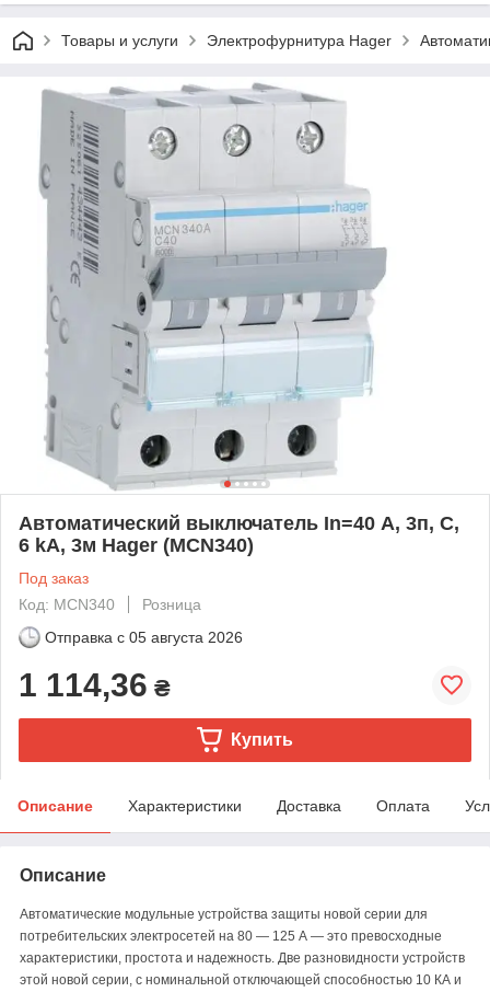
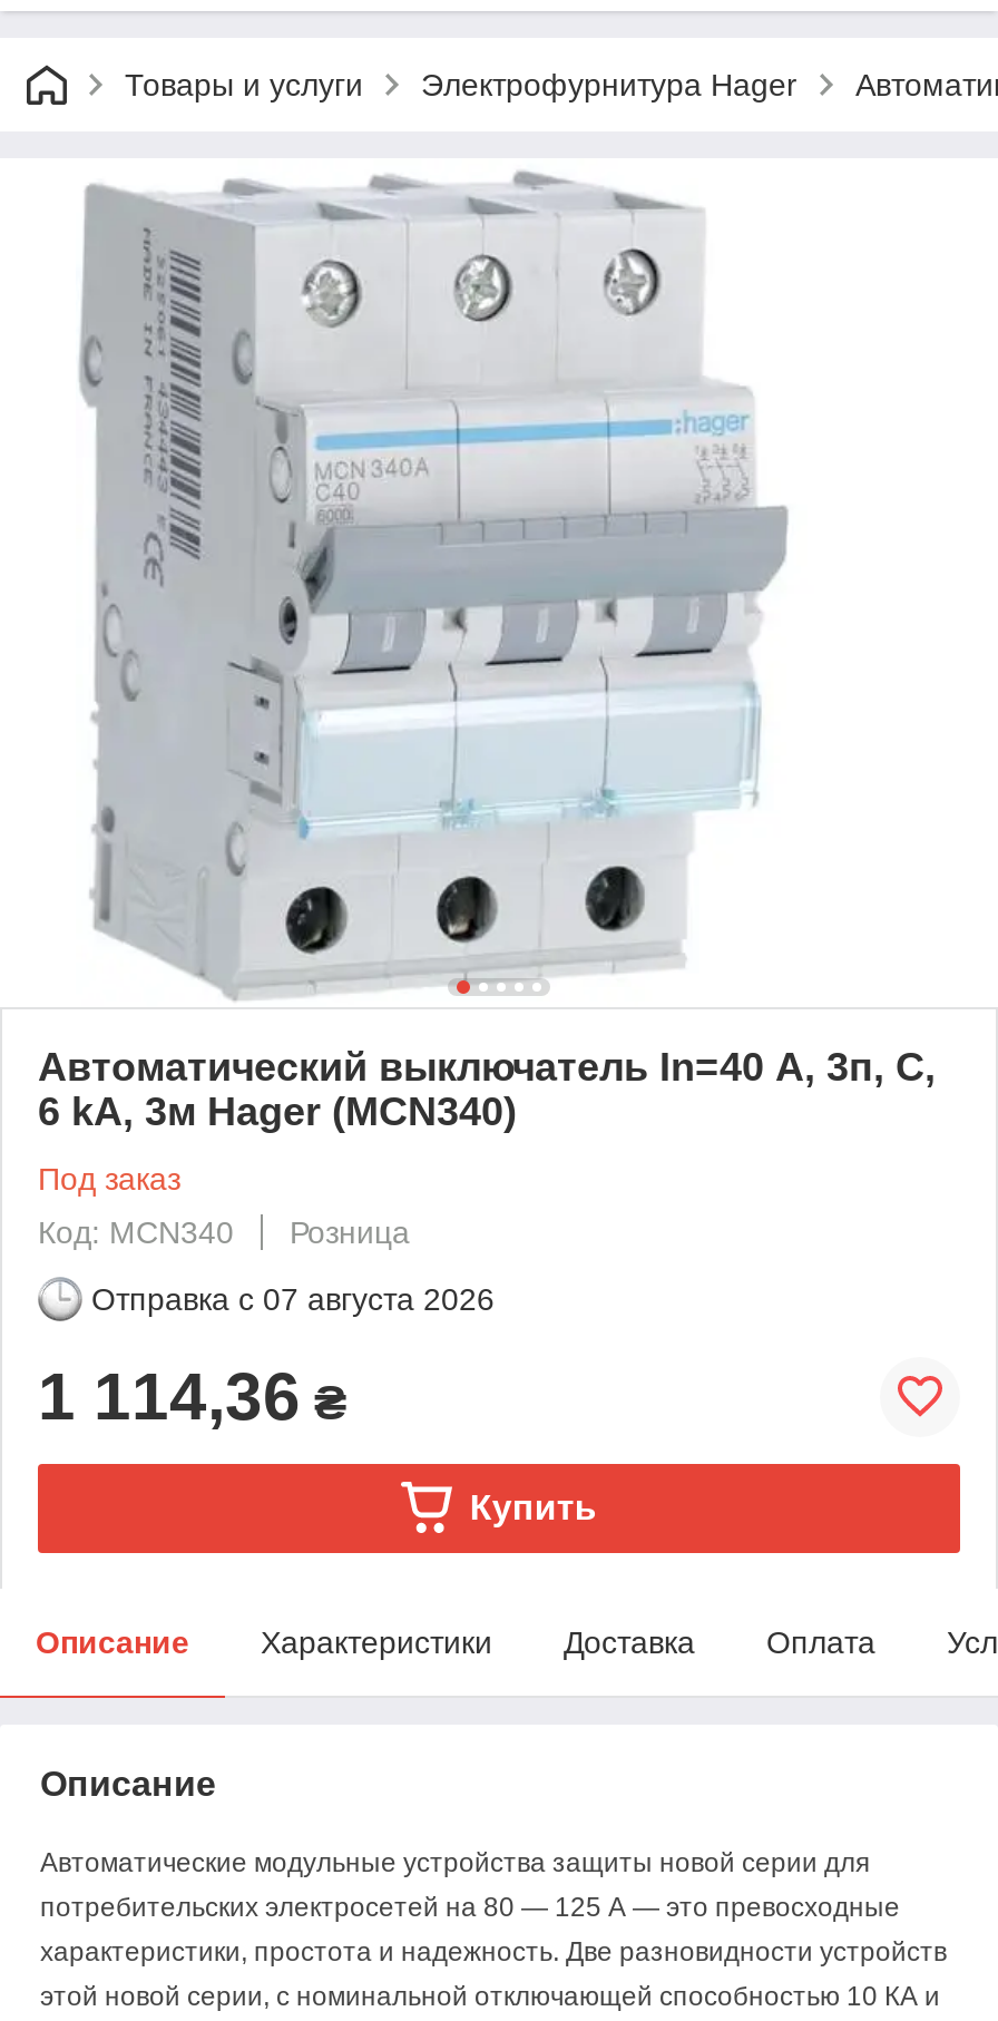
- Отправка с 05 августа 2026
+ Отправка с 07 августа 2026
